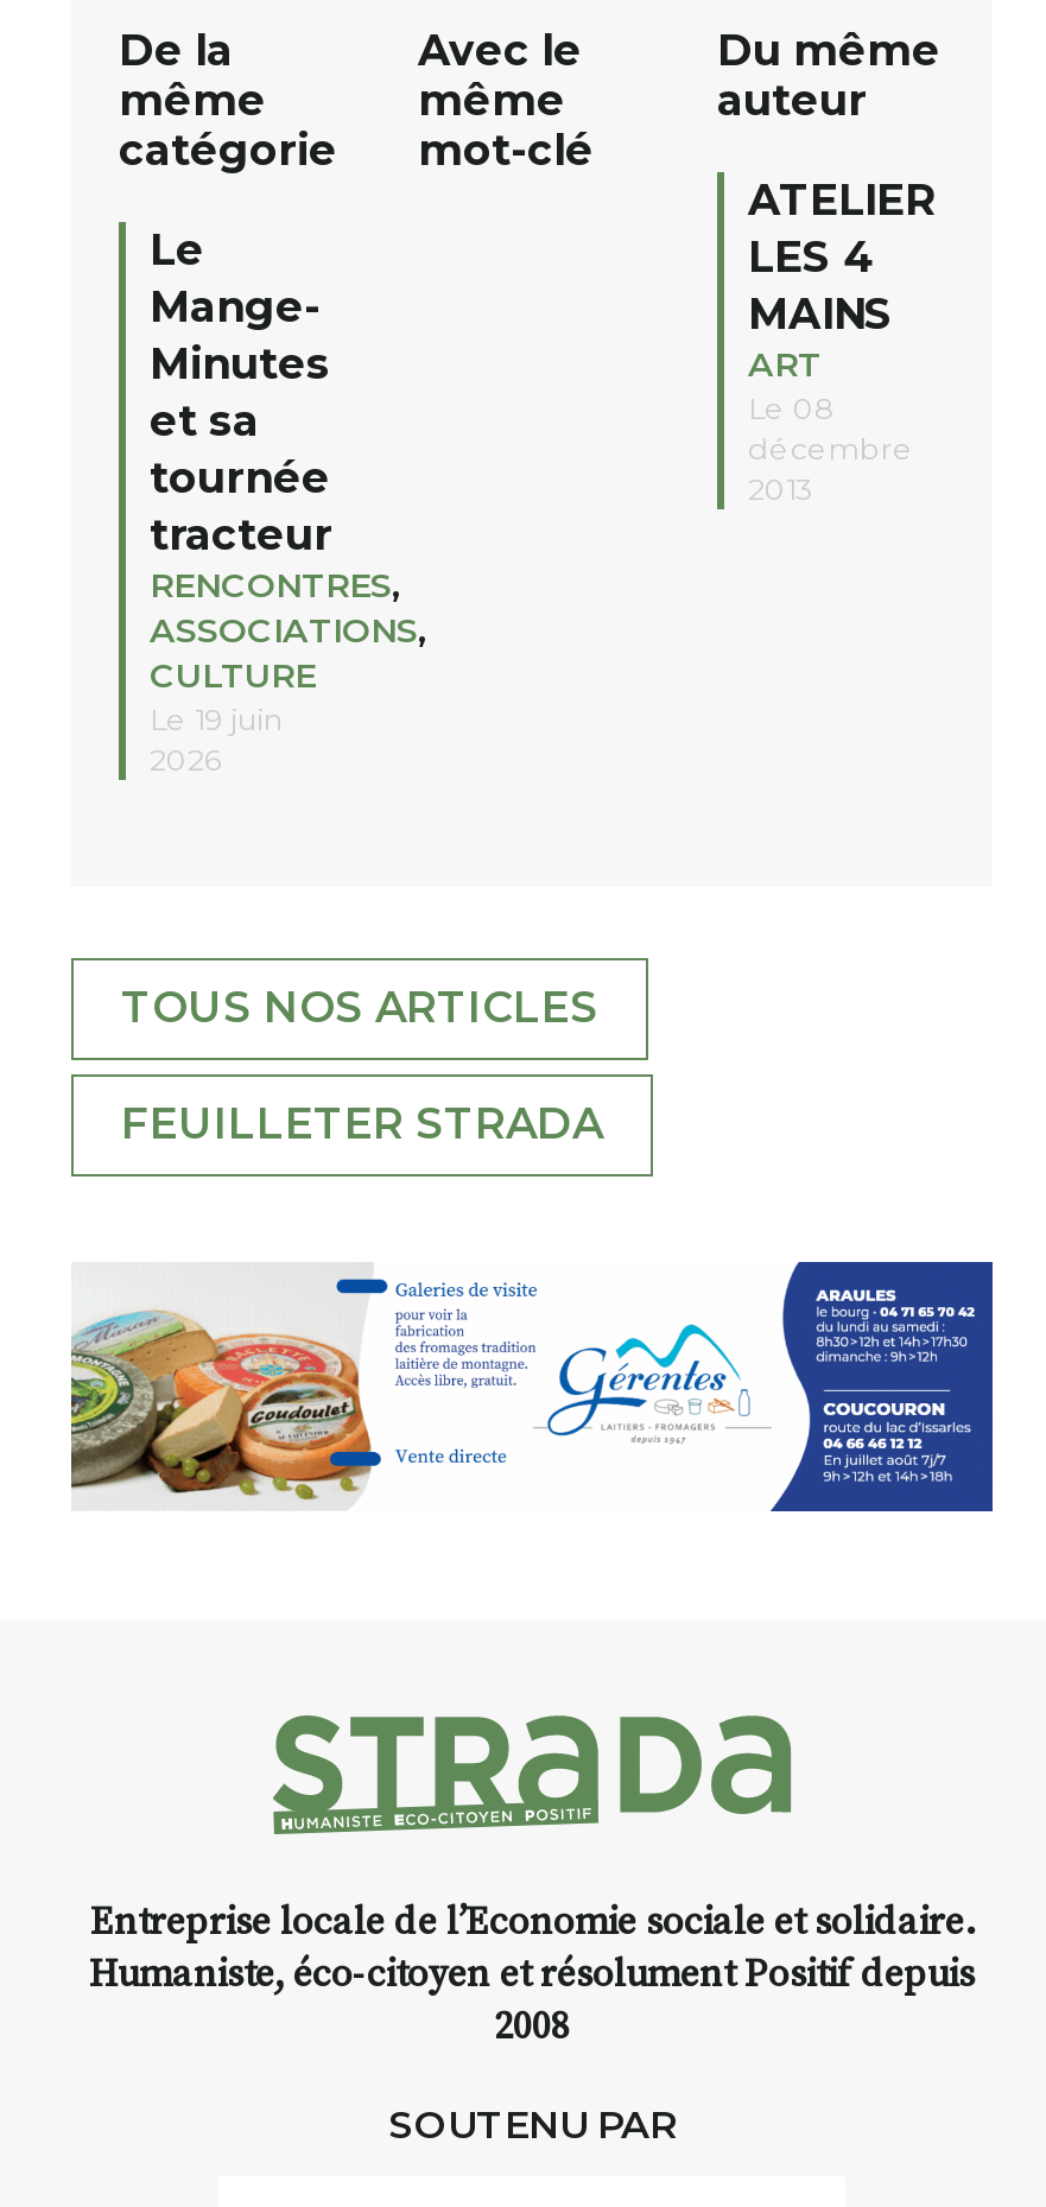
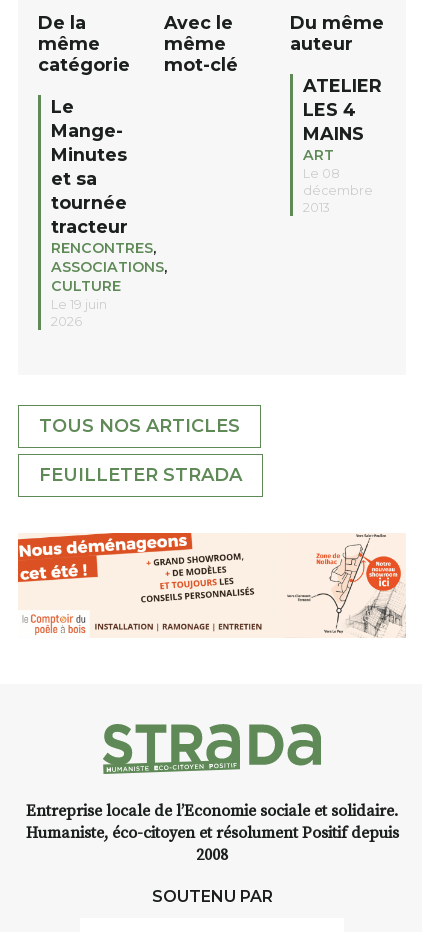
- [image]
+ [image]
